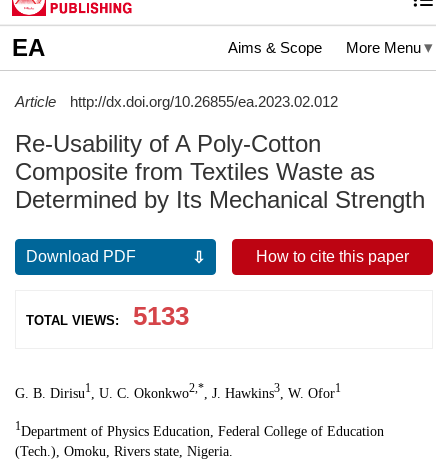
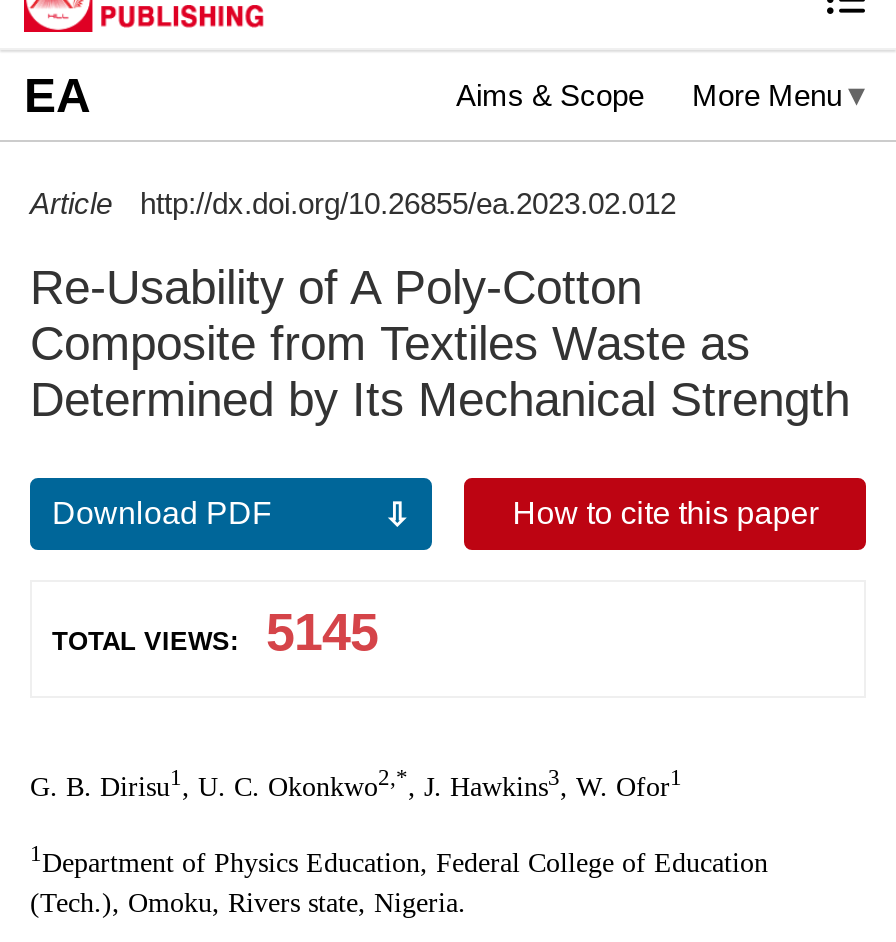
- TOTAL VIEWS: 5133
+ TOTAL VIEWS: 5145
